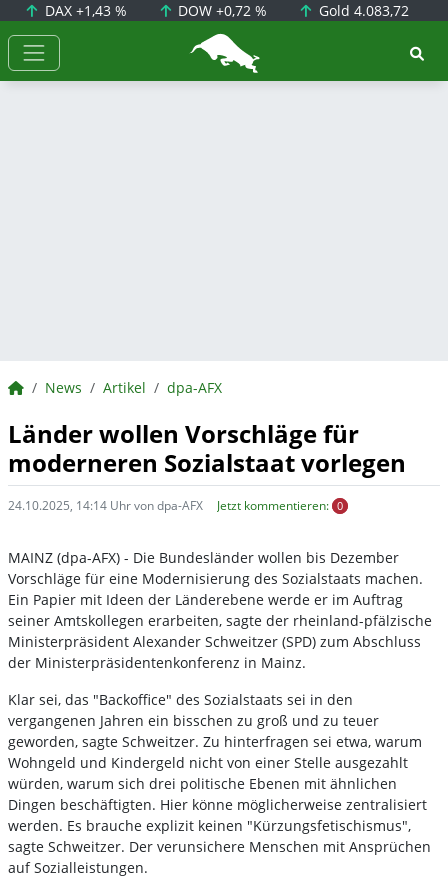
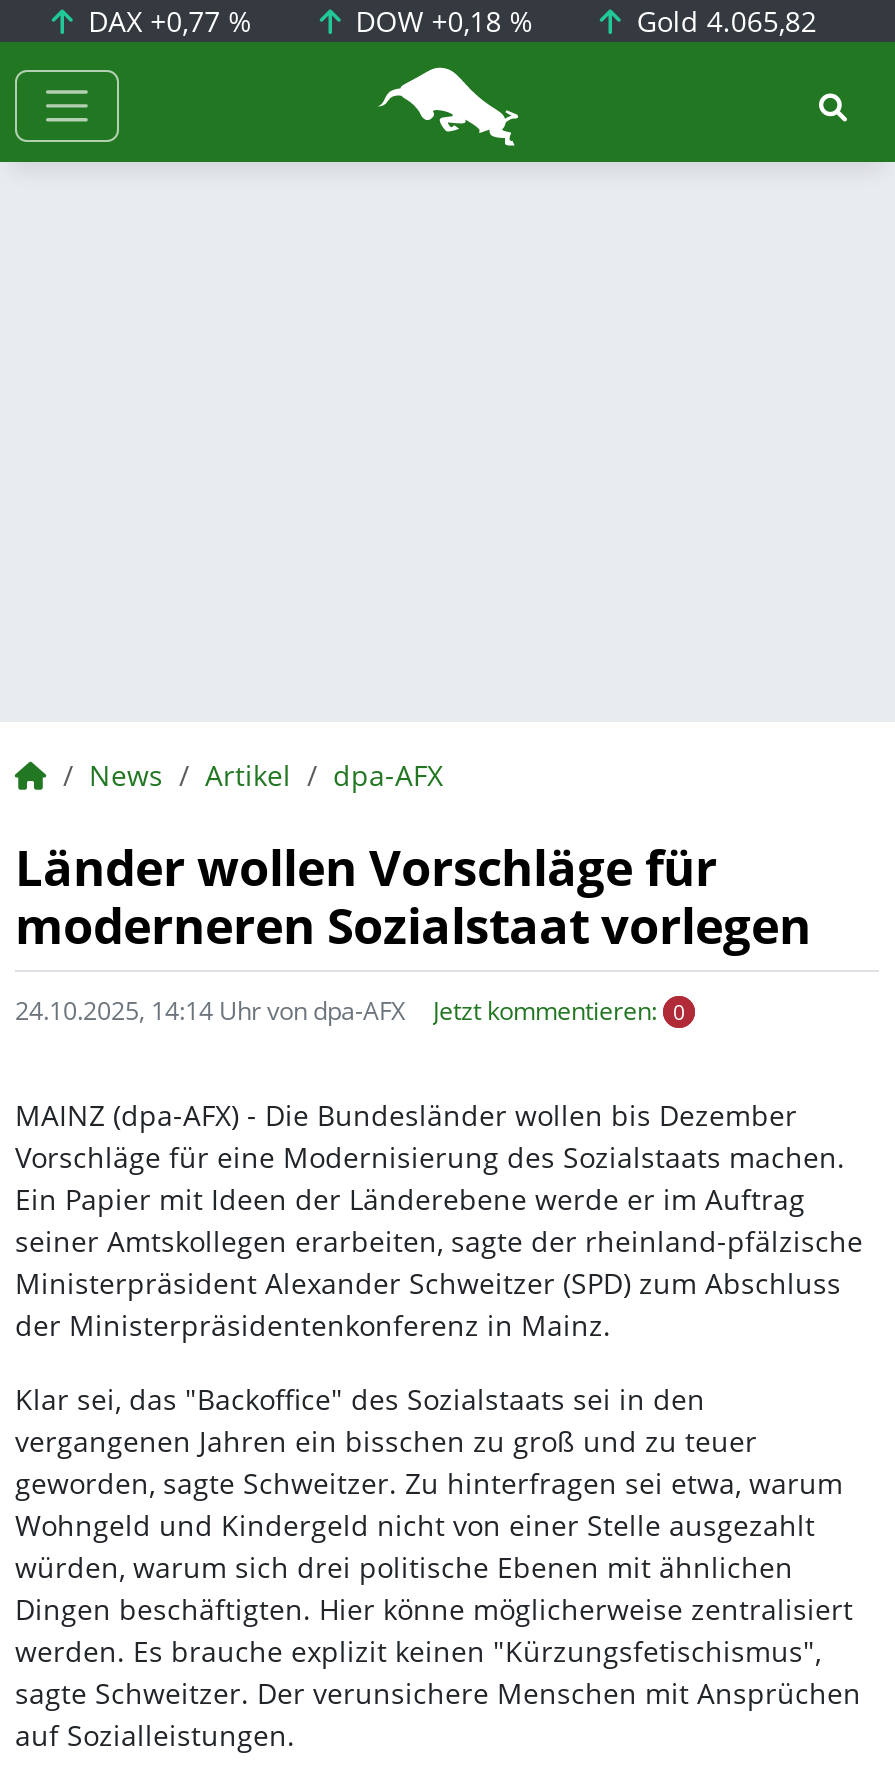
- DAX +1,43 %
+ DAX +0,77 %

- DOW +0,72 %
+ DOW +0,18 %

- Gold 4.083,72
+ Gold 4.065,82
